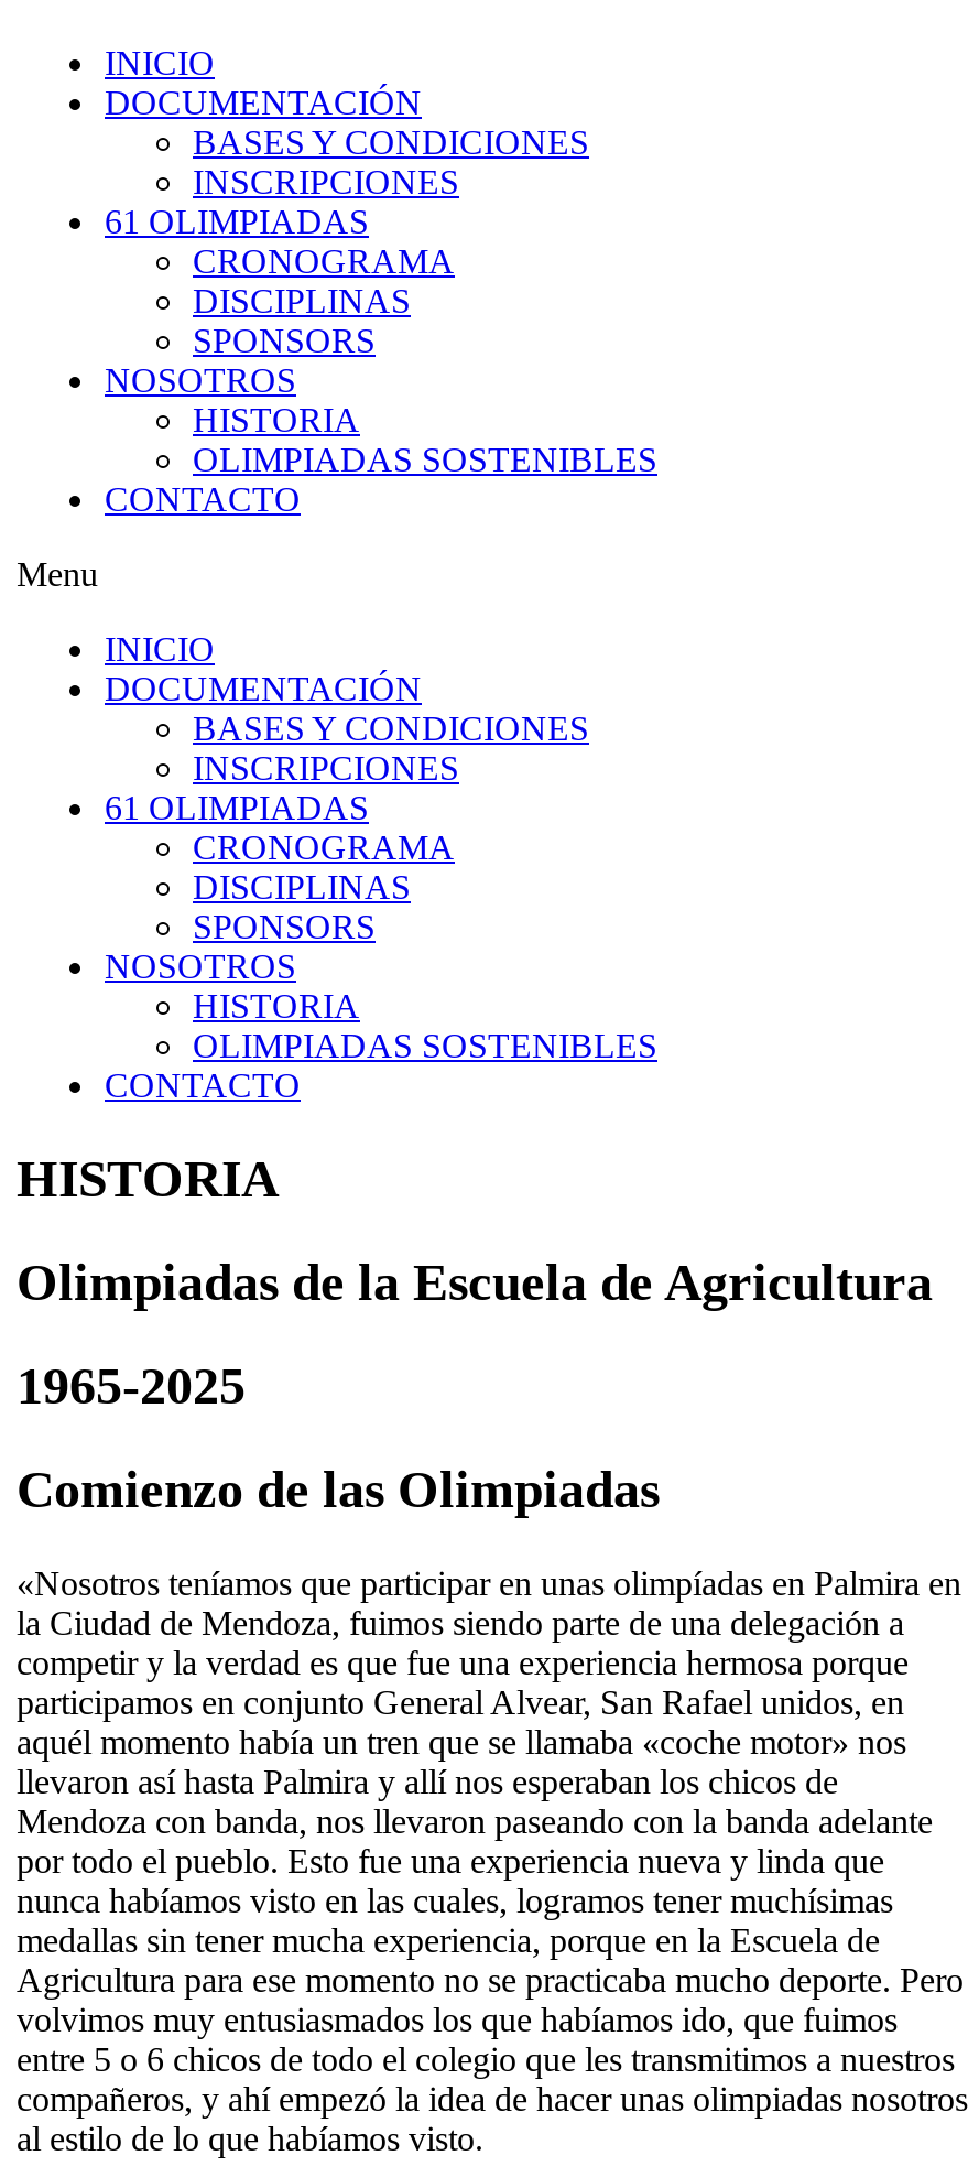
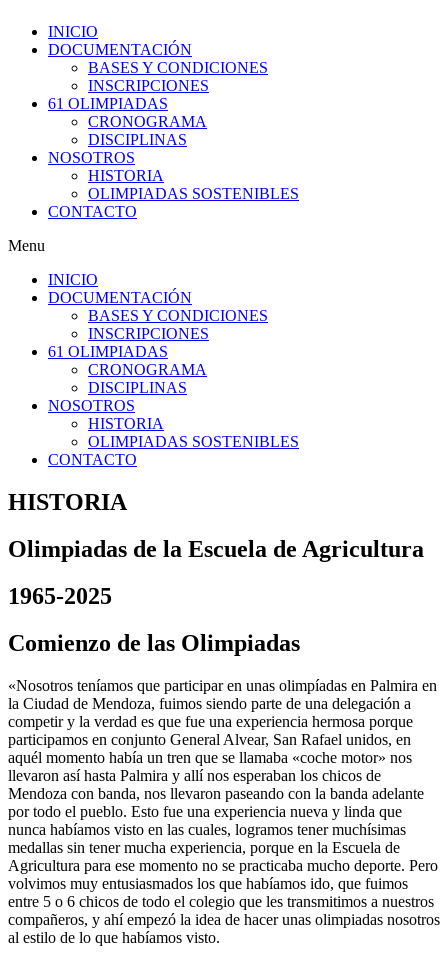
- SPONSORS

- SPONSORS
